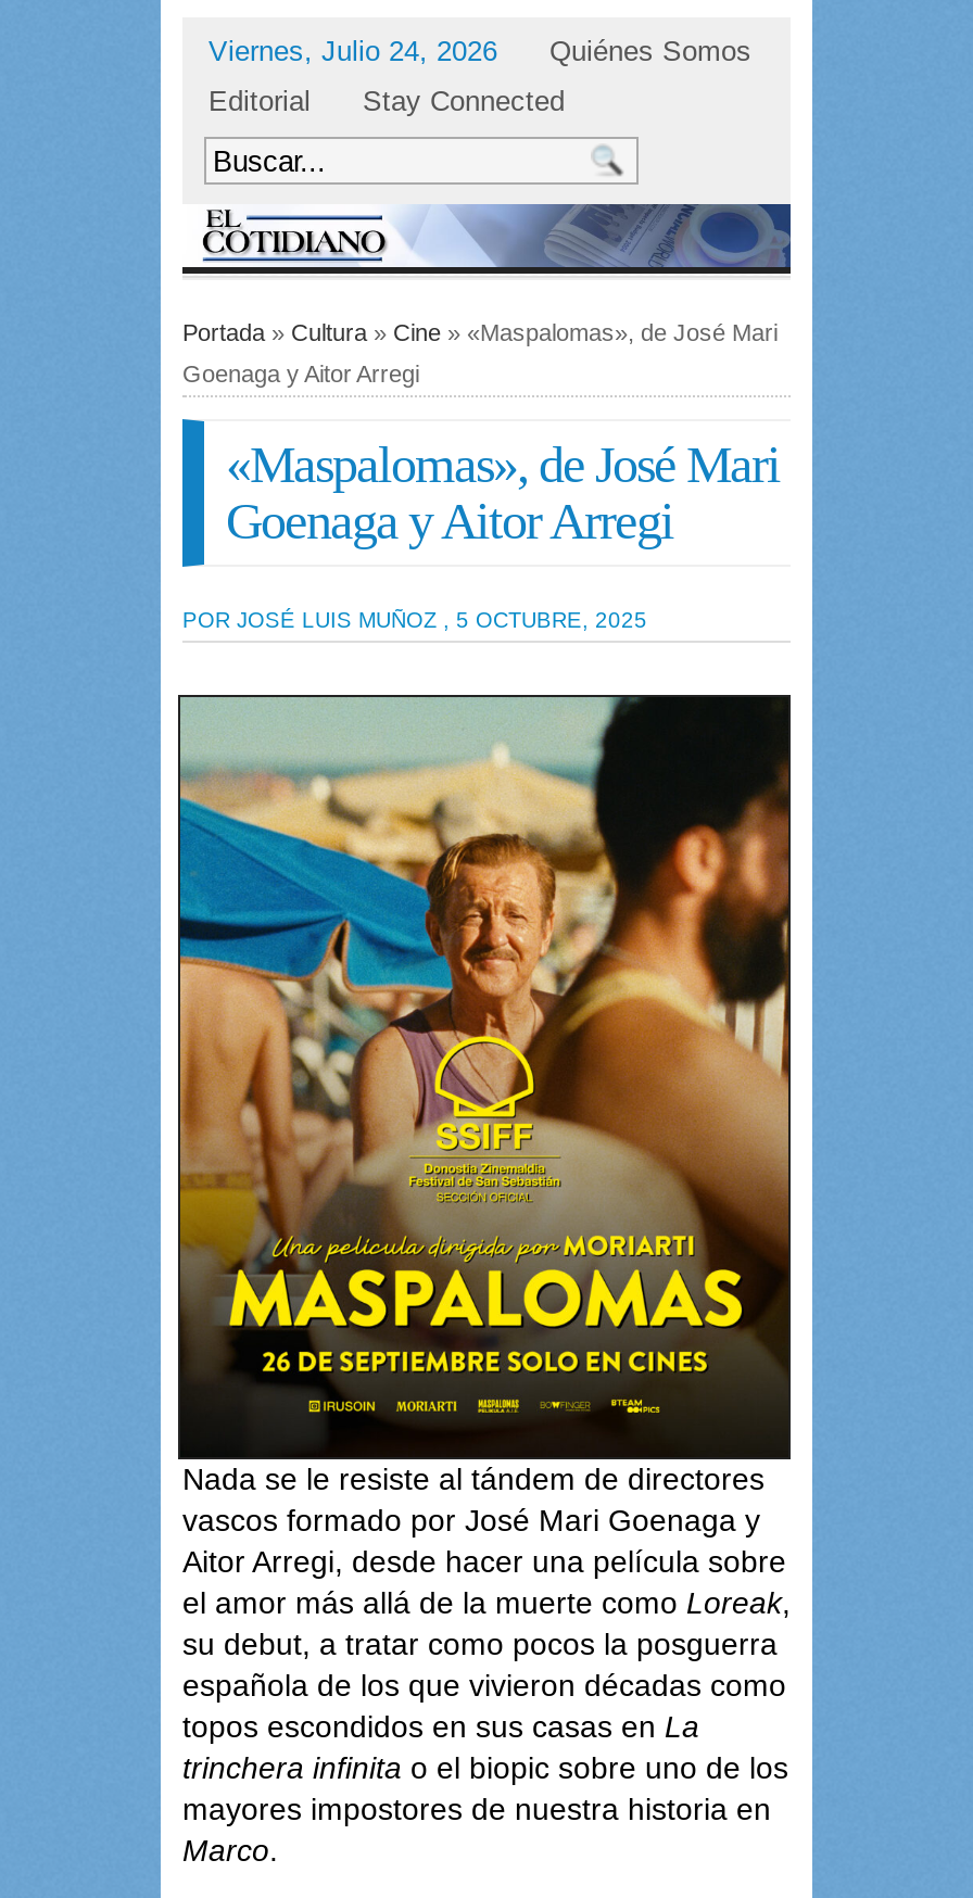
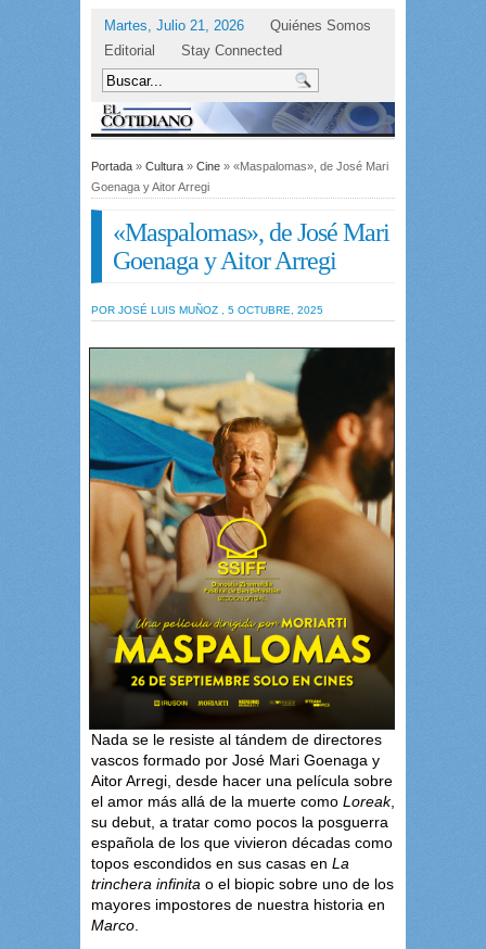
- Viernes, Julio 24, 2026
+ Martes, Julio 21, 2026
